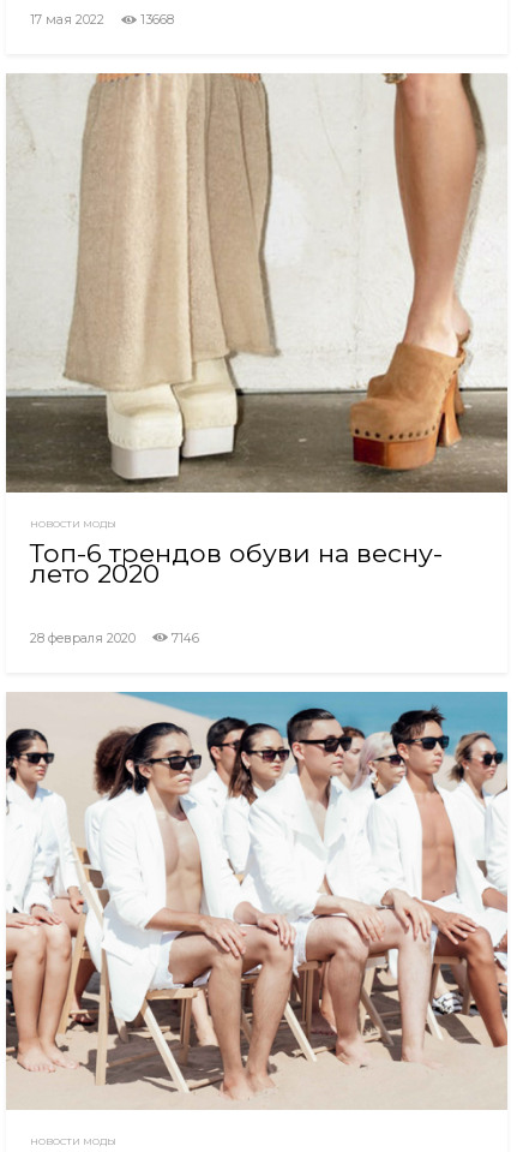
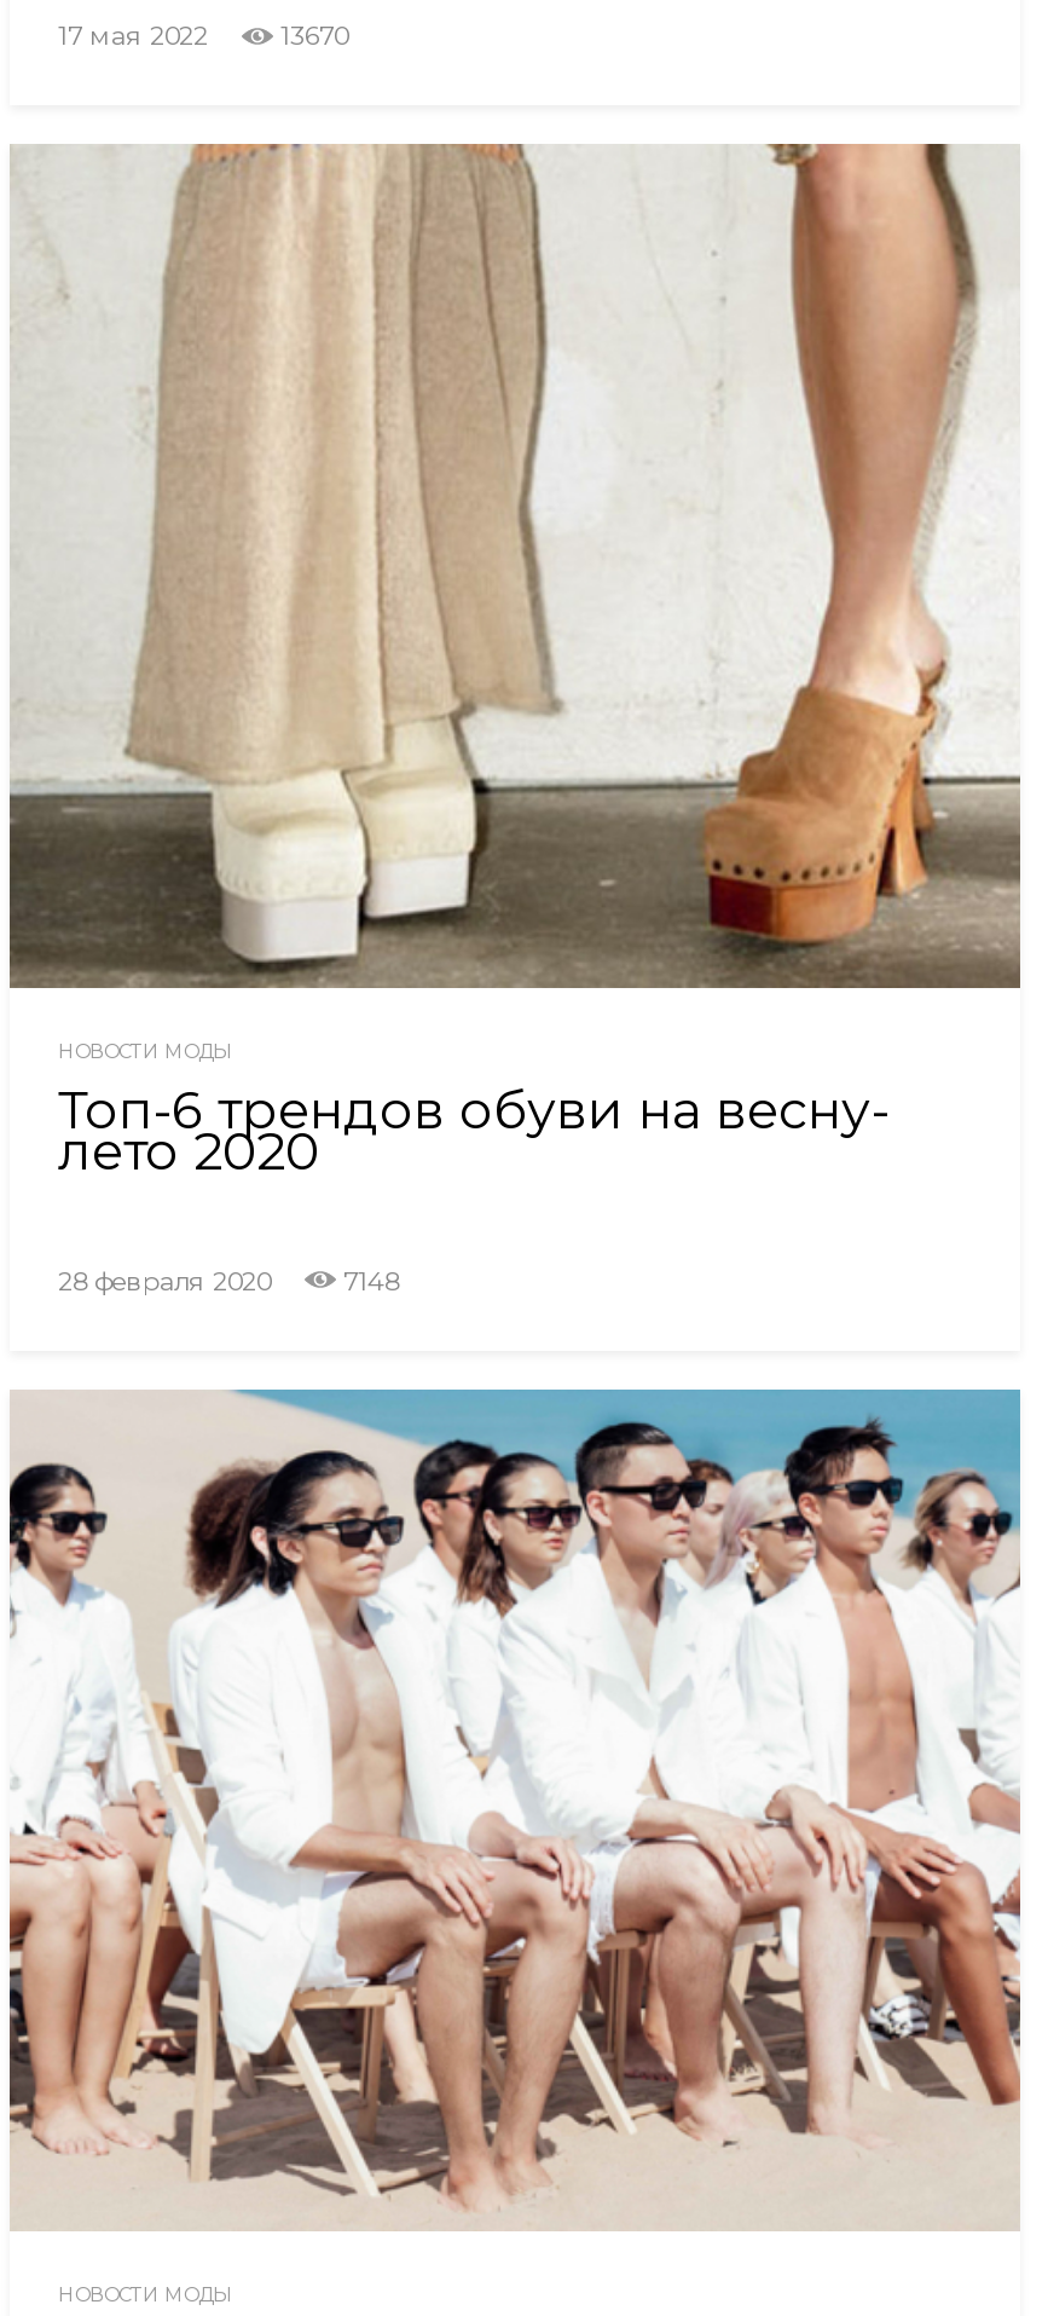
- 13668
+ 13670

- 7146
+ 7148
